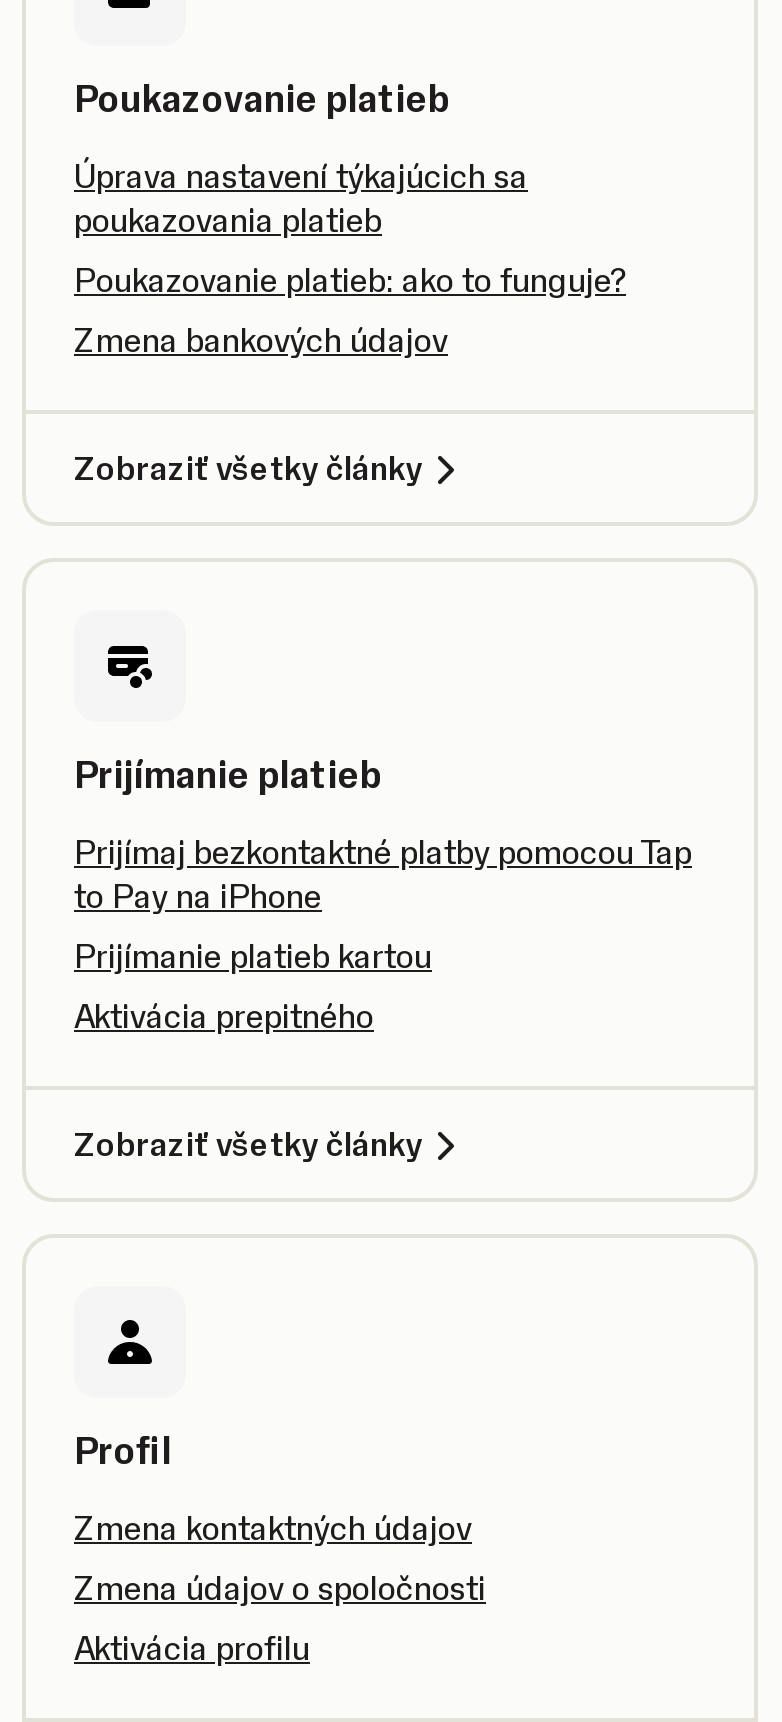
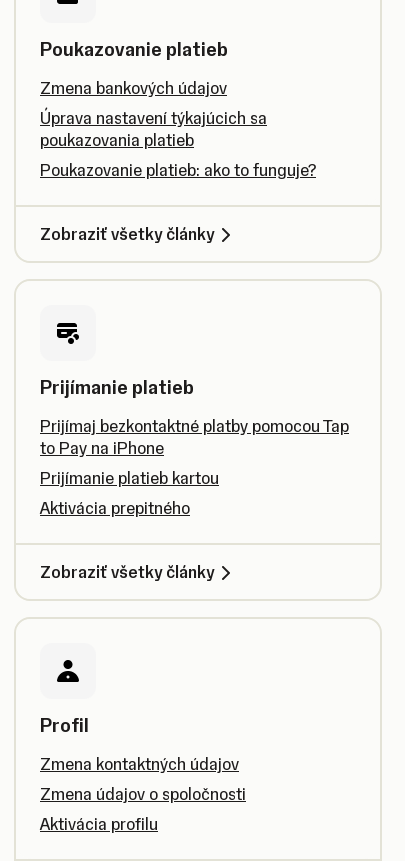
moved down: Úprava nastavení týkajúcich sa | poukazovania platieb | Poukazovanie platieb: ako to funguje?

moved up: Zmena bankových údajov
